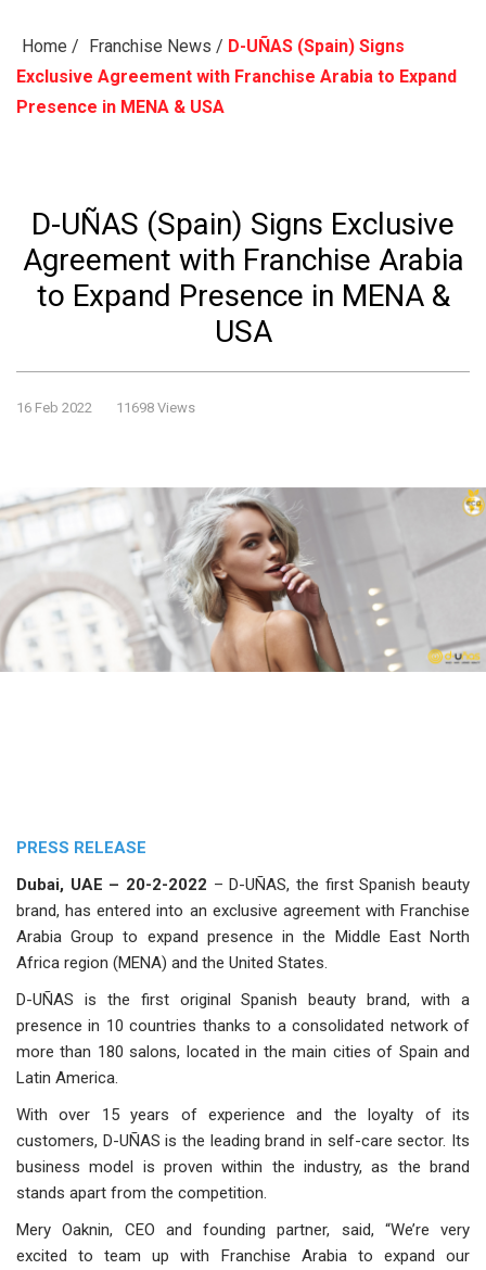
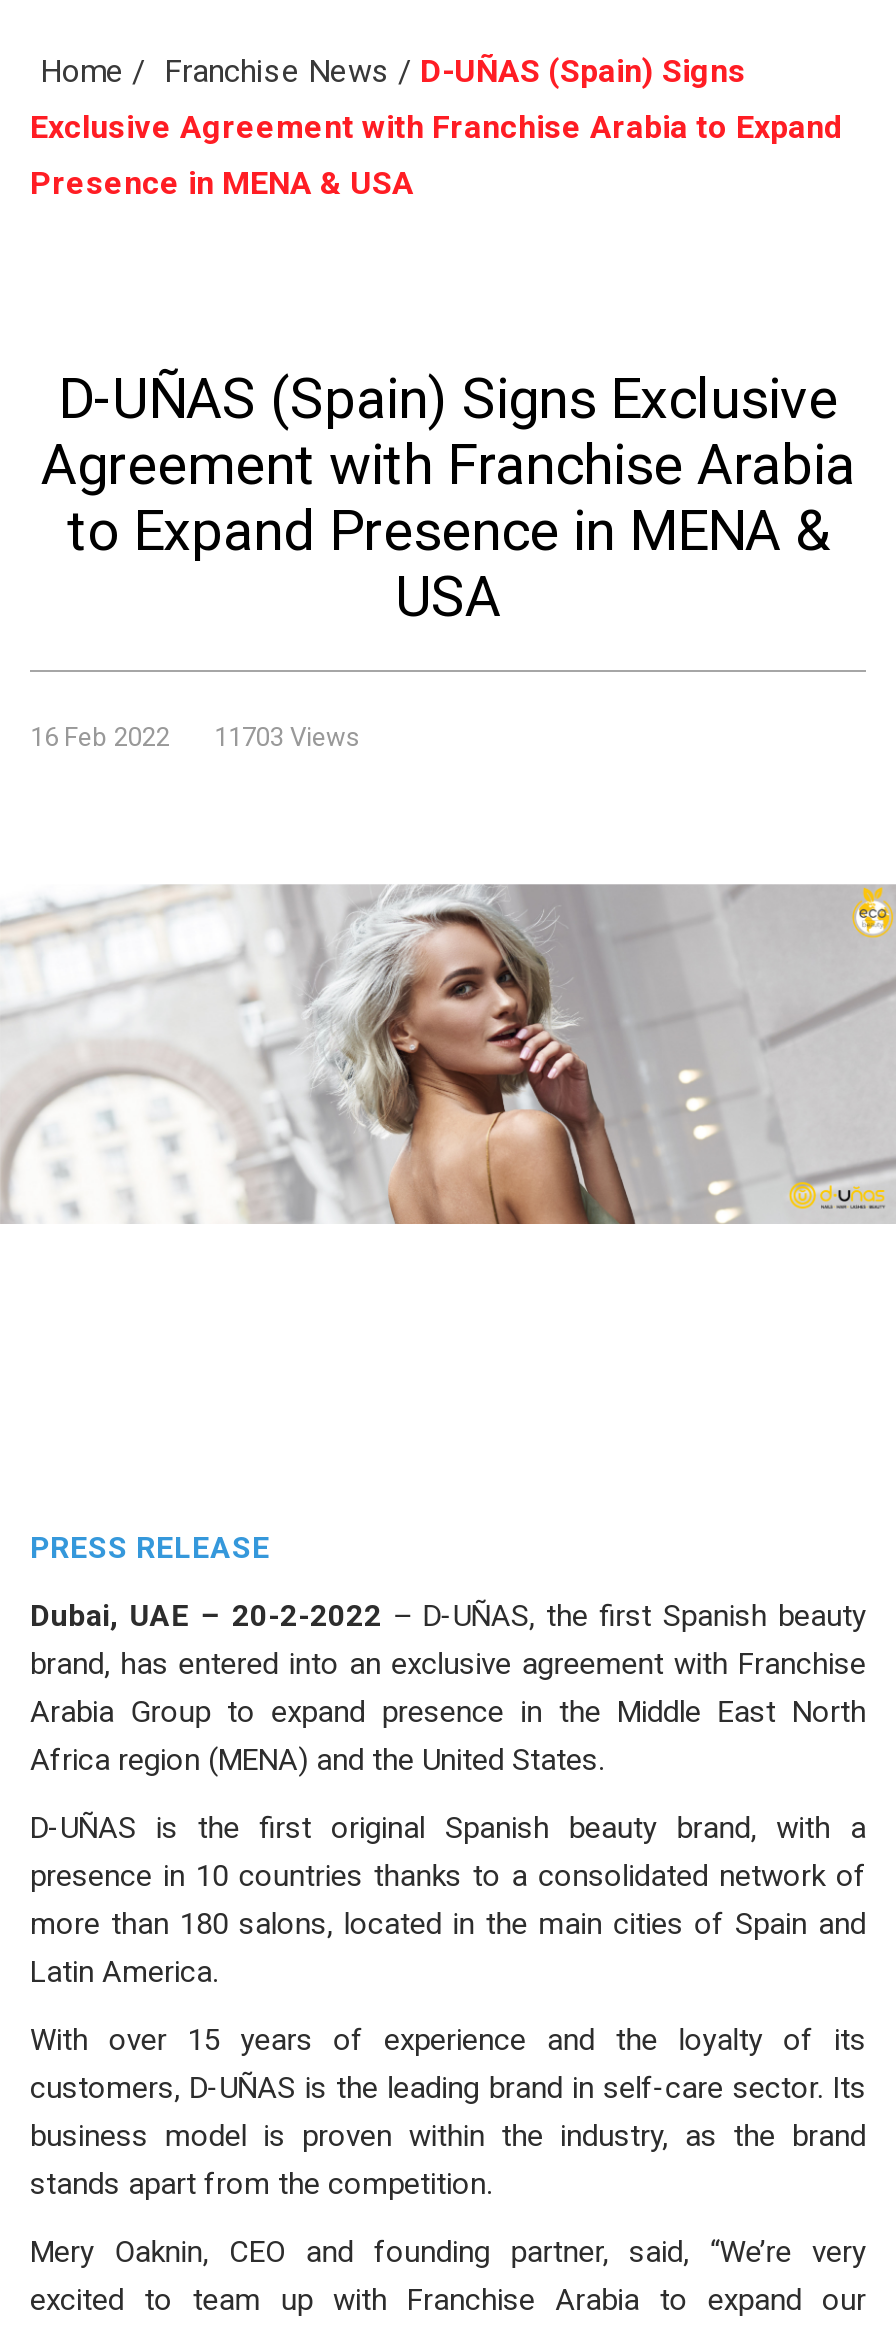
- 16 Feb 2022 11698 Views
+ 16 Feb 2022 11703 Views
